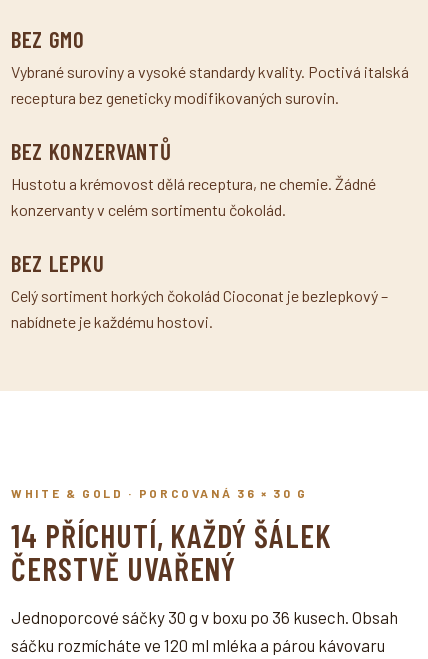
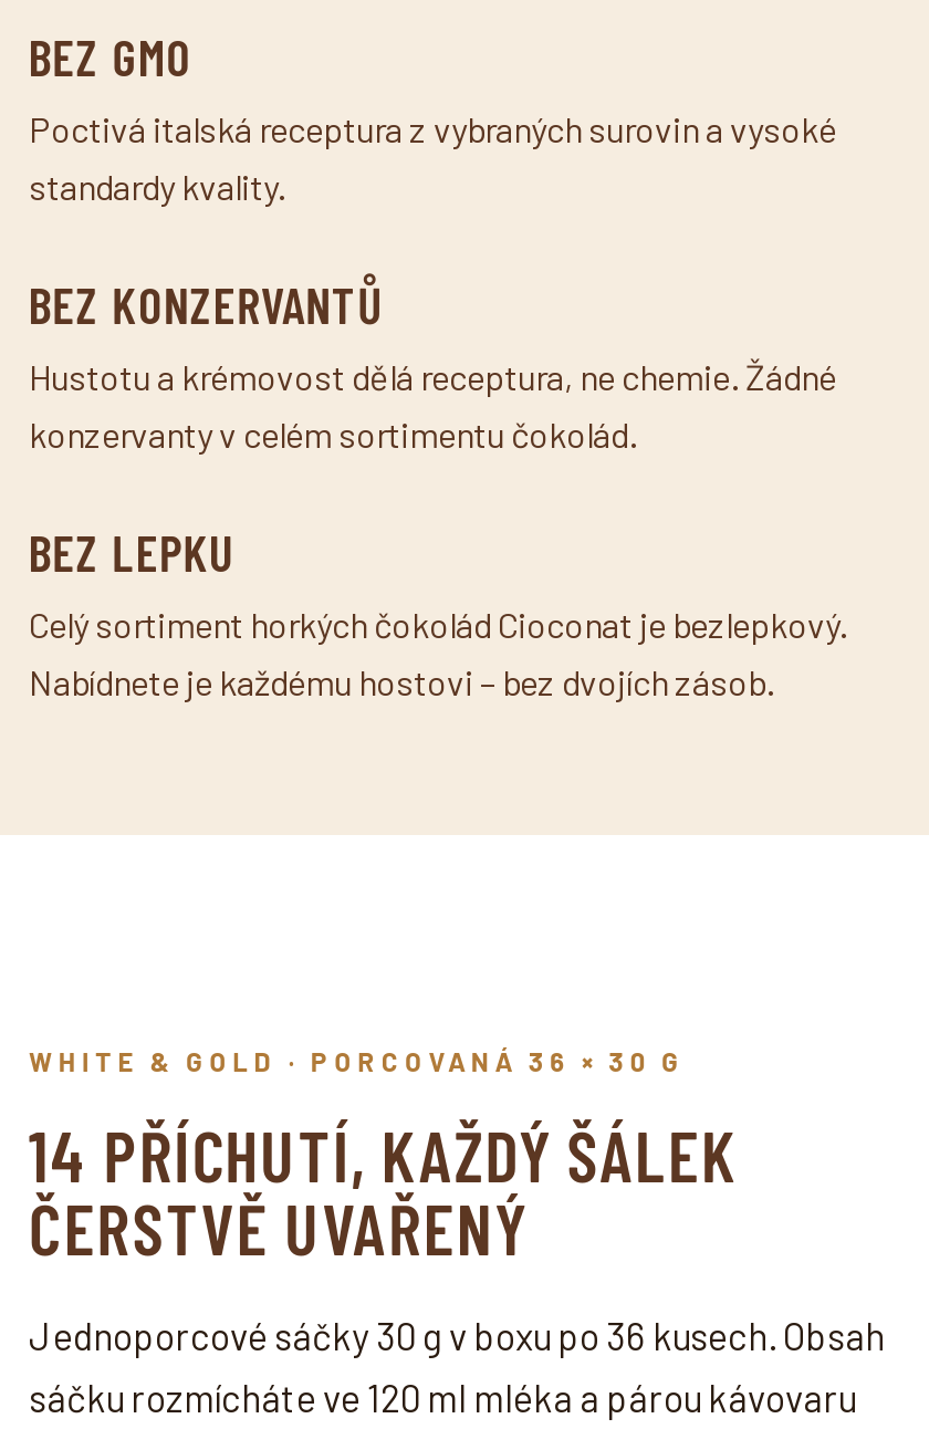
- Vybrané suroviny a vysoké standardy kvality. Poctivá italská
- receptura bez geneticky modifikovaných surovin.
+ Poctivá italská receptura z vybraných surovin a vysoké
+ standardy kvality.

- Celý sortiment horkých čokolád Cioconat je bezlepkový –
- nabídnete je každému hostovi.
+ Celý sortiment horkých čokolád Cioconat je bezlepkový.
+ Nabídnete je každému hostovi – bez dvojích zásob.
